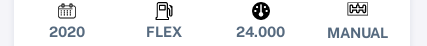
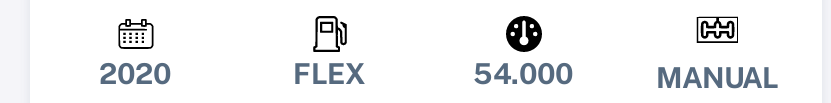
- 24.000
+ 54.000
